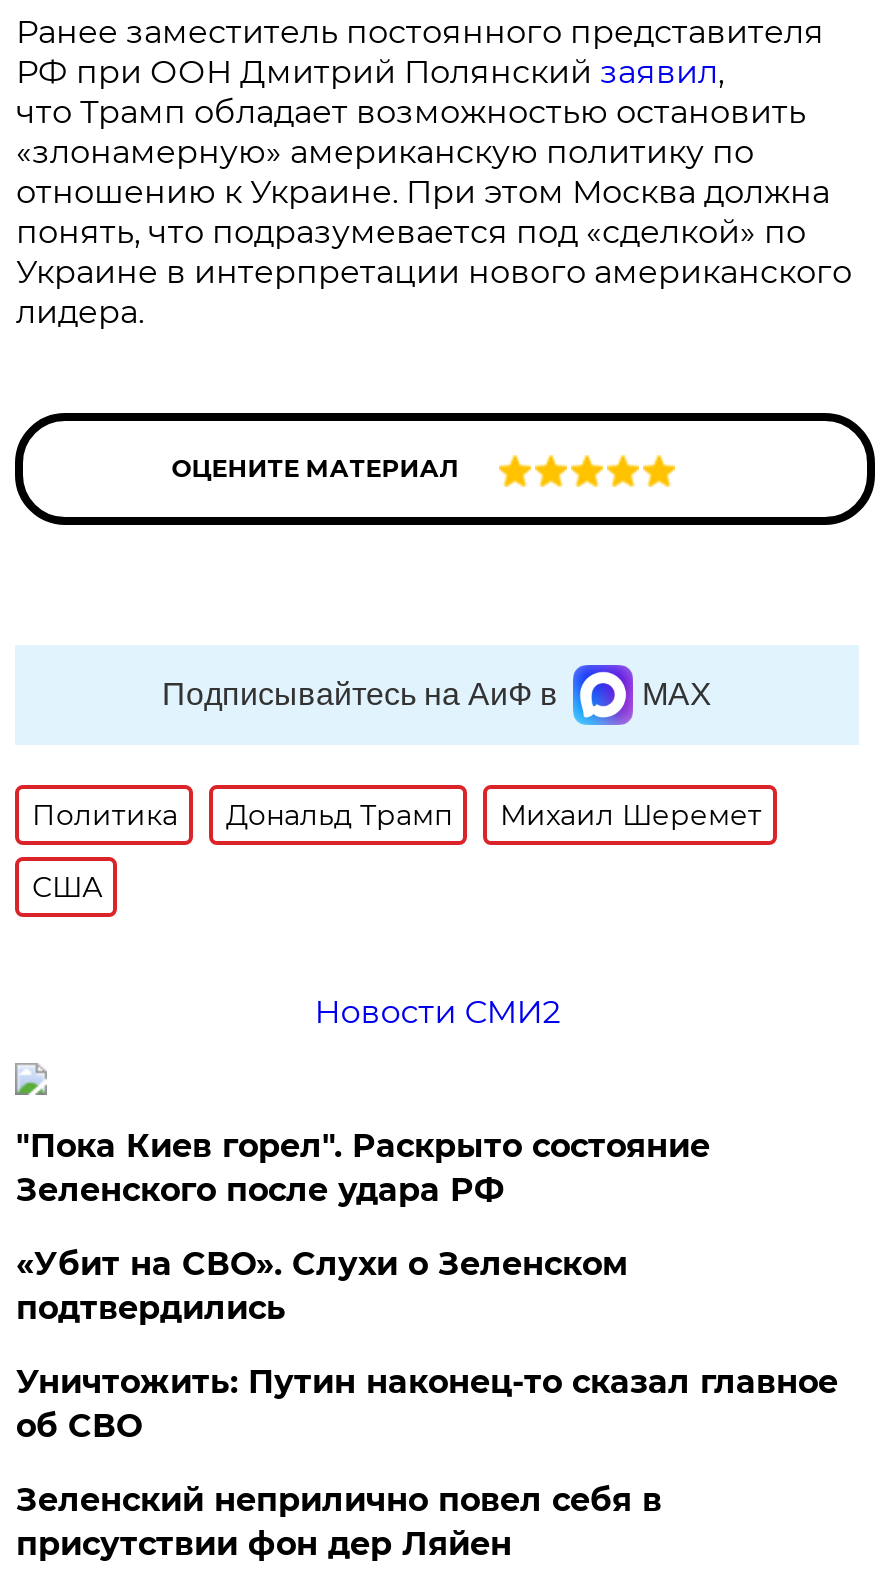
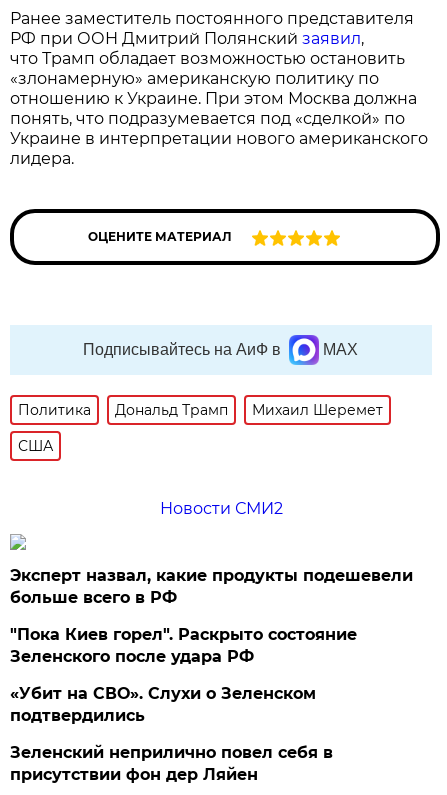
+ Эксперт назвал, какие продукты подешевели
+ больше всего в РФ

moved down: "Пока Киев горел". Раскрыто состояние | Зеленского после удара РФ | «Убит на СВО». Слухи о Зеленском | подтвердились

- Уничтожить: Путин наконец-то сказал главное
- об СВО
